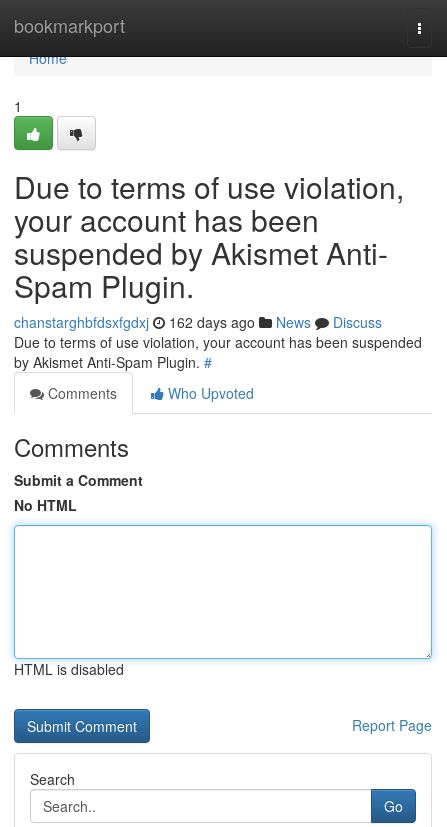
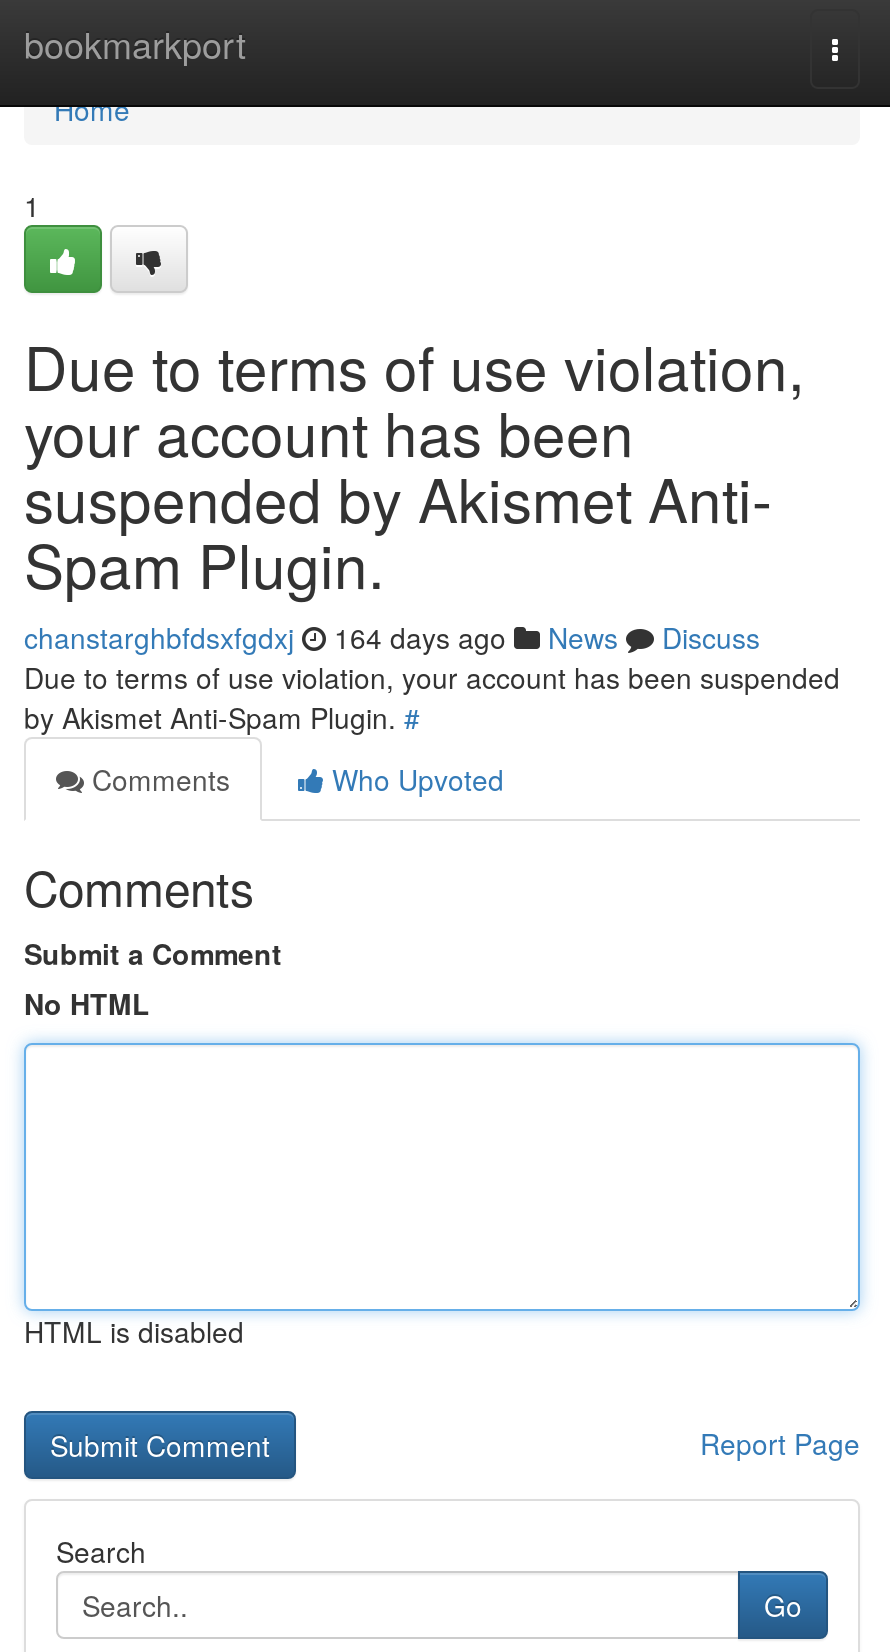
- chanstarghbfdsxfgdxj 162 days ago News Discuss
+ chanstarghbfdsxfgdxj 164 days ago News Discuss
